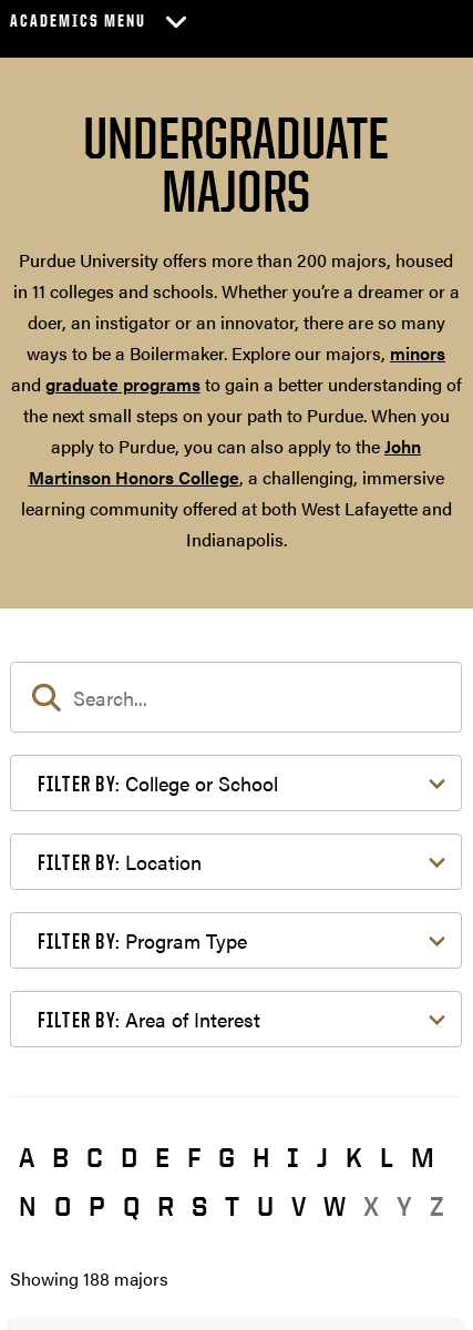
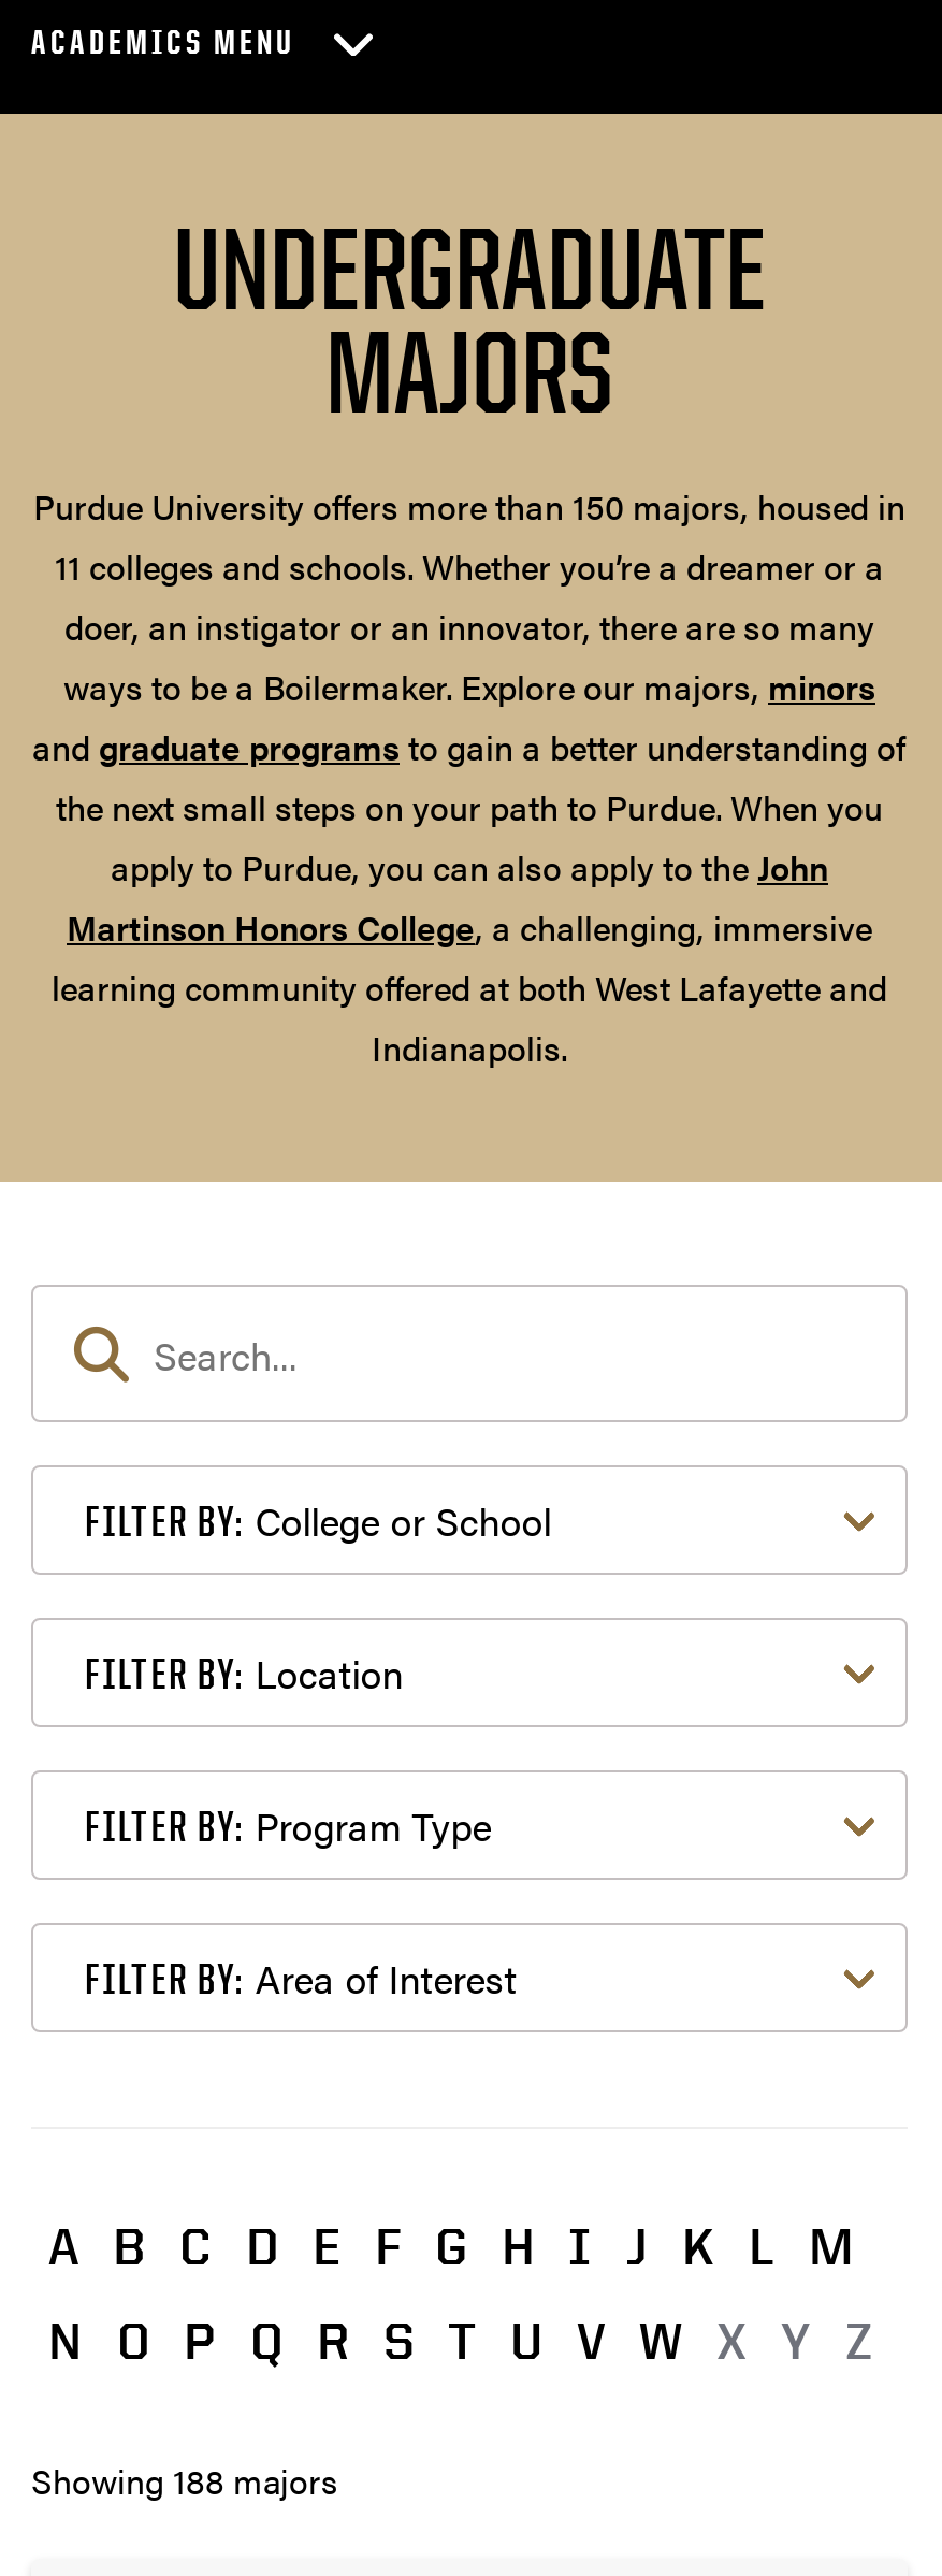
- Purdue University offers more than 200 majors, housed
- in 11 colleges and schools. Whether you’re a dreamer or a
+ Purdue University offers more than 150 majors, housed in
+ 11 colleges and schools. Whether you’re a dreamer or a
